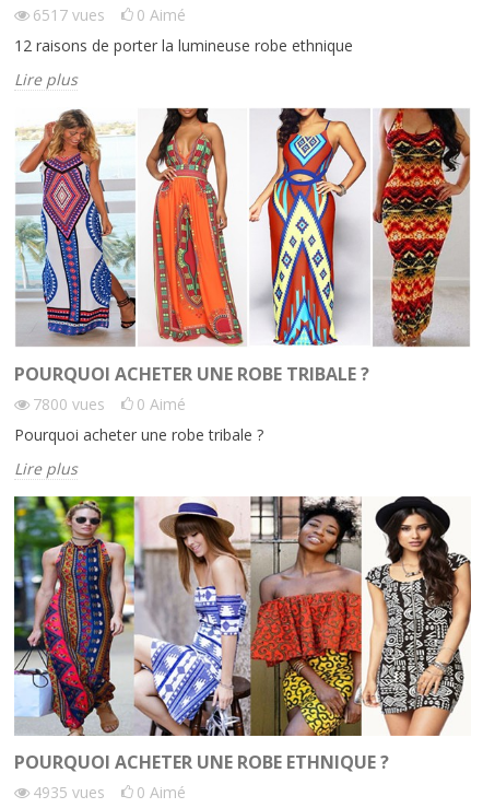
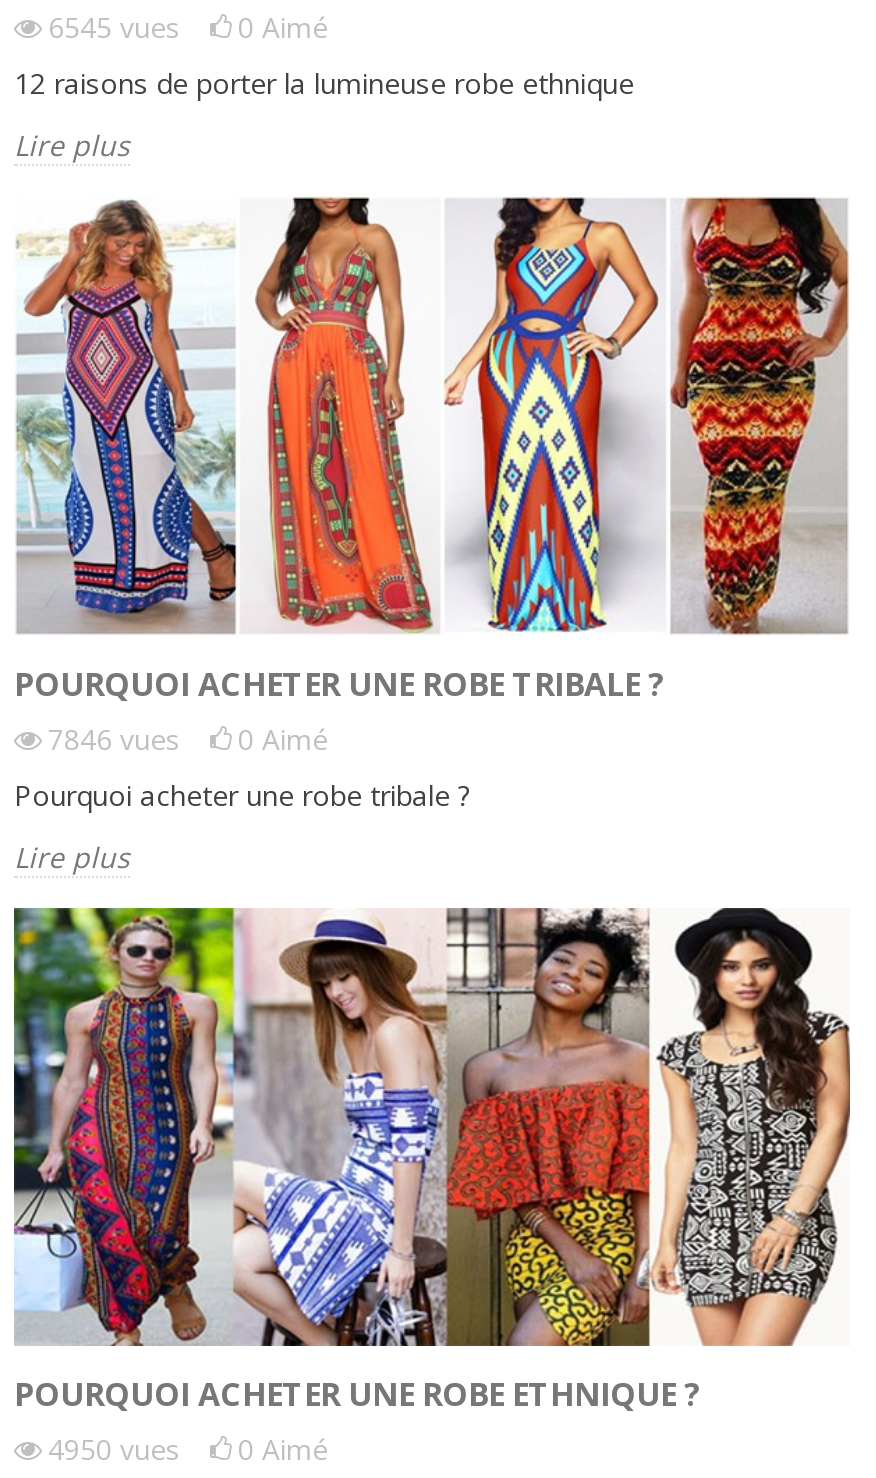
- 6517 vues 0 Aimé
+ 6545 vues 0 Aimé

- 7800 vues 0 Aimé
+ 7846 vues 0 Aimé

- 4935 vues 0 Aimé
+ 4950 vues 0 Aimé
